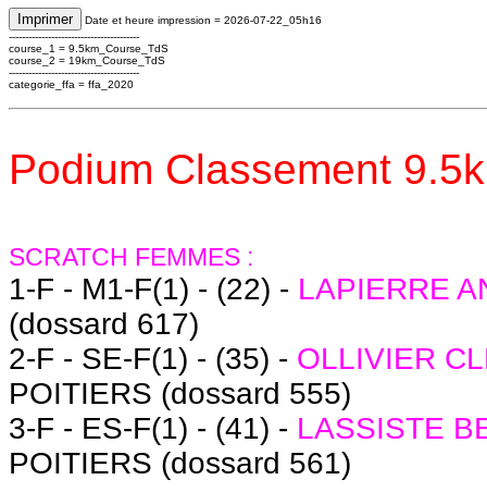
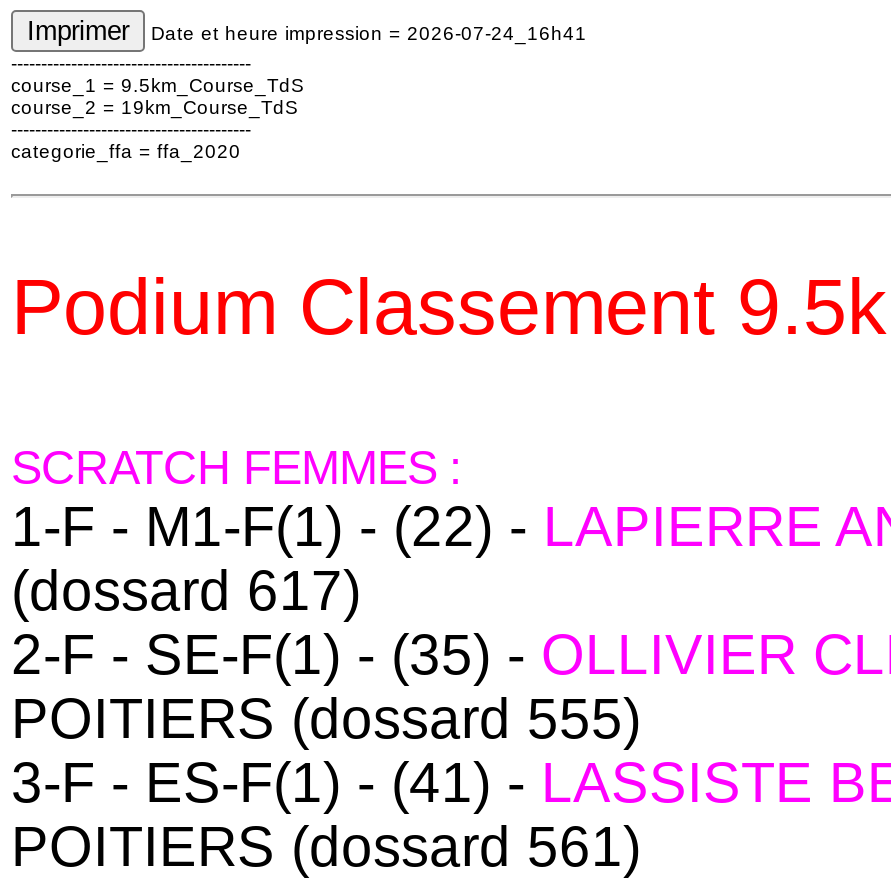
- Date et heure impression = 2026-07-22_05h16
+ Date et heure impression = 2026-07-24_16h41
